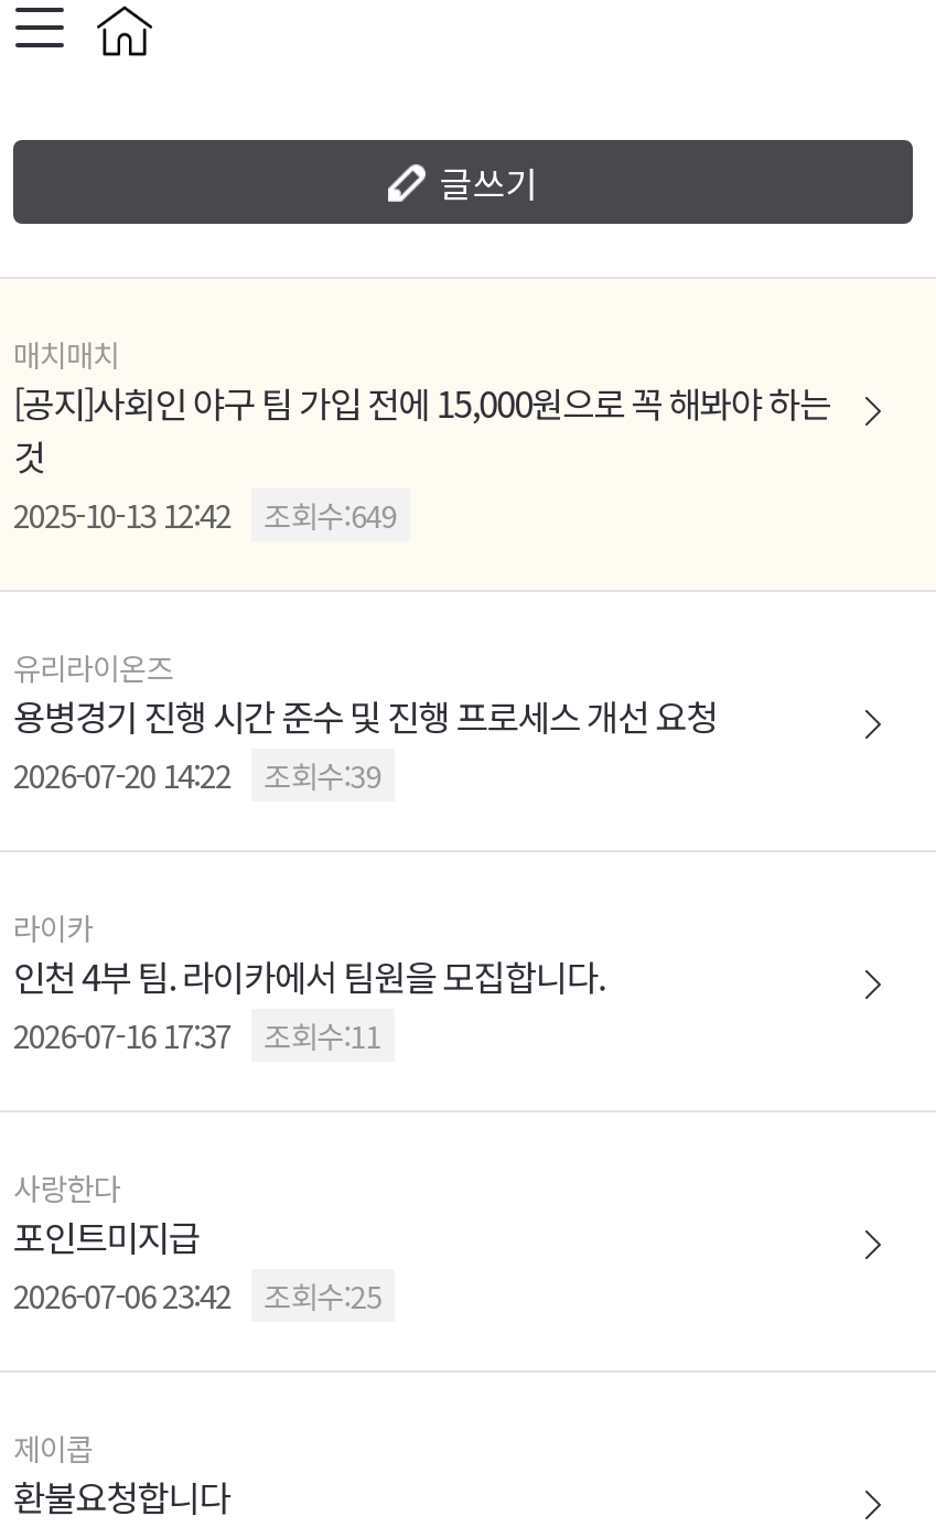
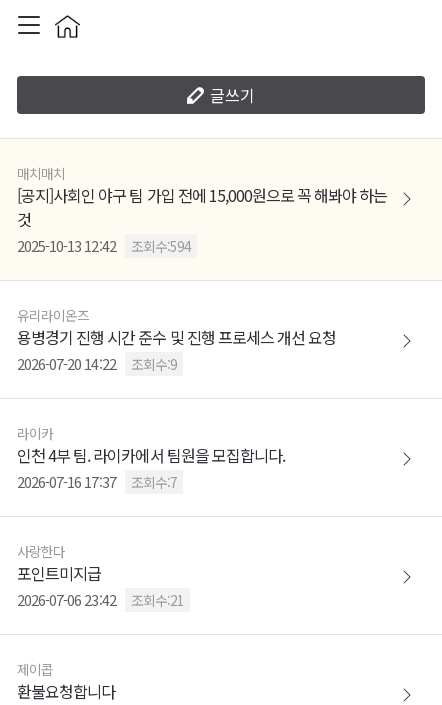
- 2025-10-13 12:42 조회수:649
+ 2025-10-13 12:42 조회수:594

- 2026-07-20 14:22 조회수:39
+ 2026-07-20 14:22 조회수:9

- 2026-07-16 17:37 조회수:11
+ 2026-07-16 17:37 조회수:7

- 2026-07-06 23:42 조회수:25
+ 2026-07-06 23:42 조회수:21
